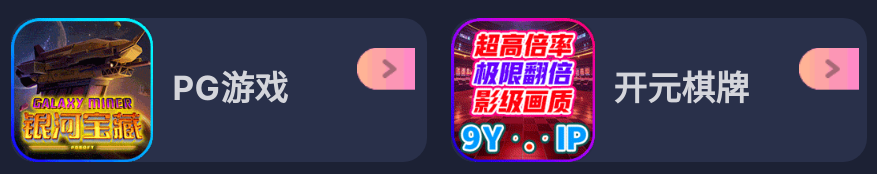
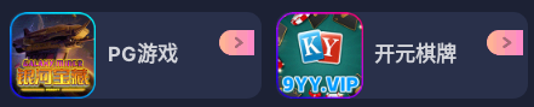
- [image]
+ [image]
